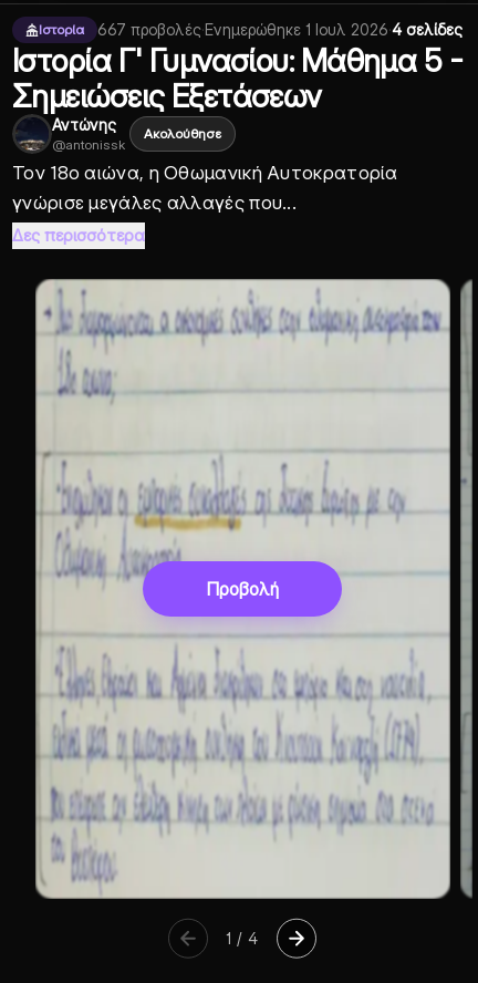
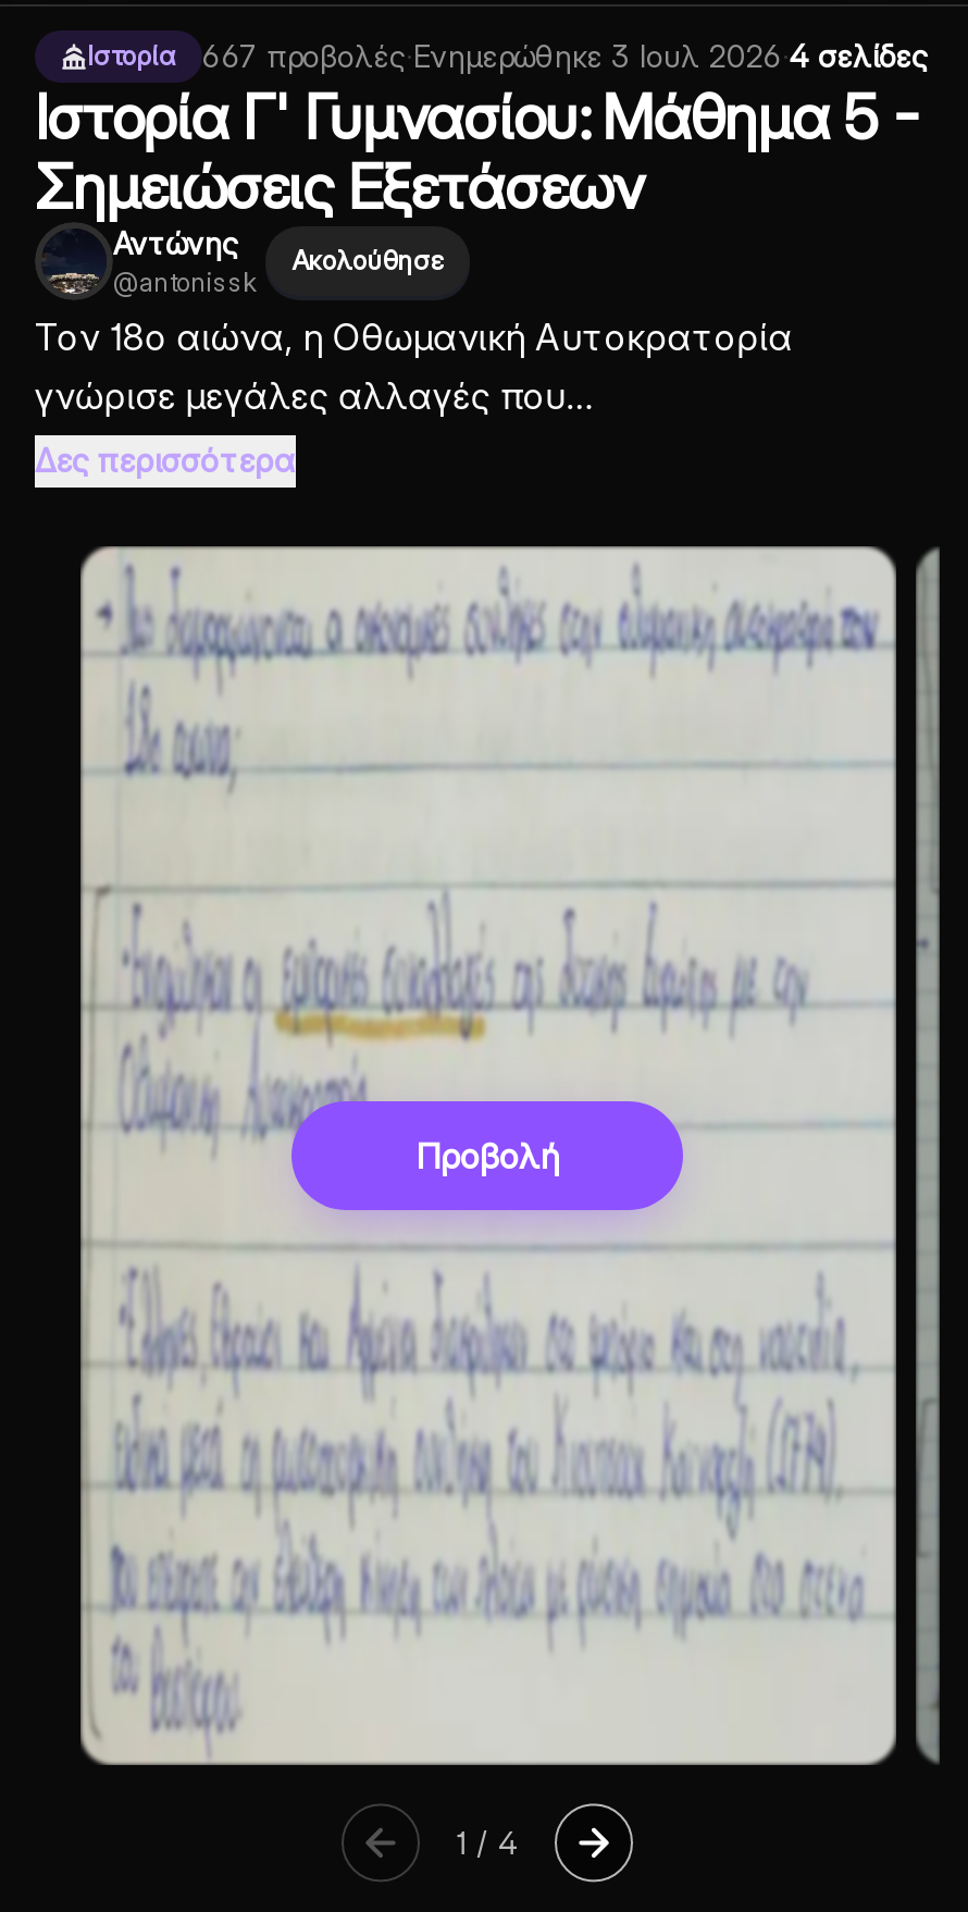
- 667 προβολές · Ενημερώθηκε 1 Ιουλ 2026 · 4 σελίδες
+ 667 προβολές · Ενημερώθηκε 3 Ιουλ 2026 · 4 σελίδες
